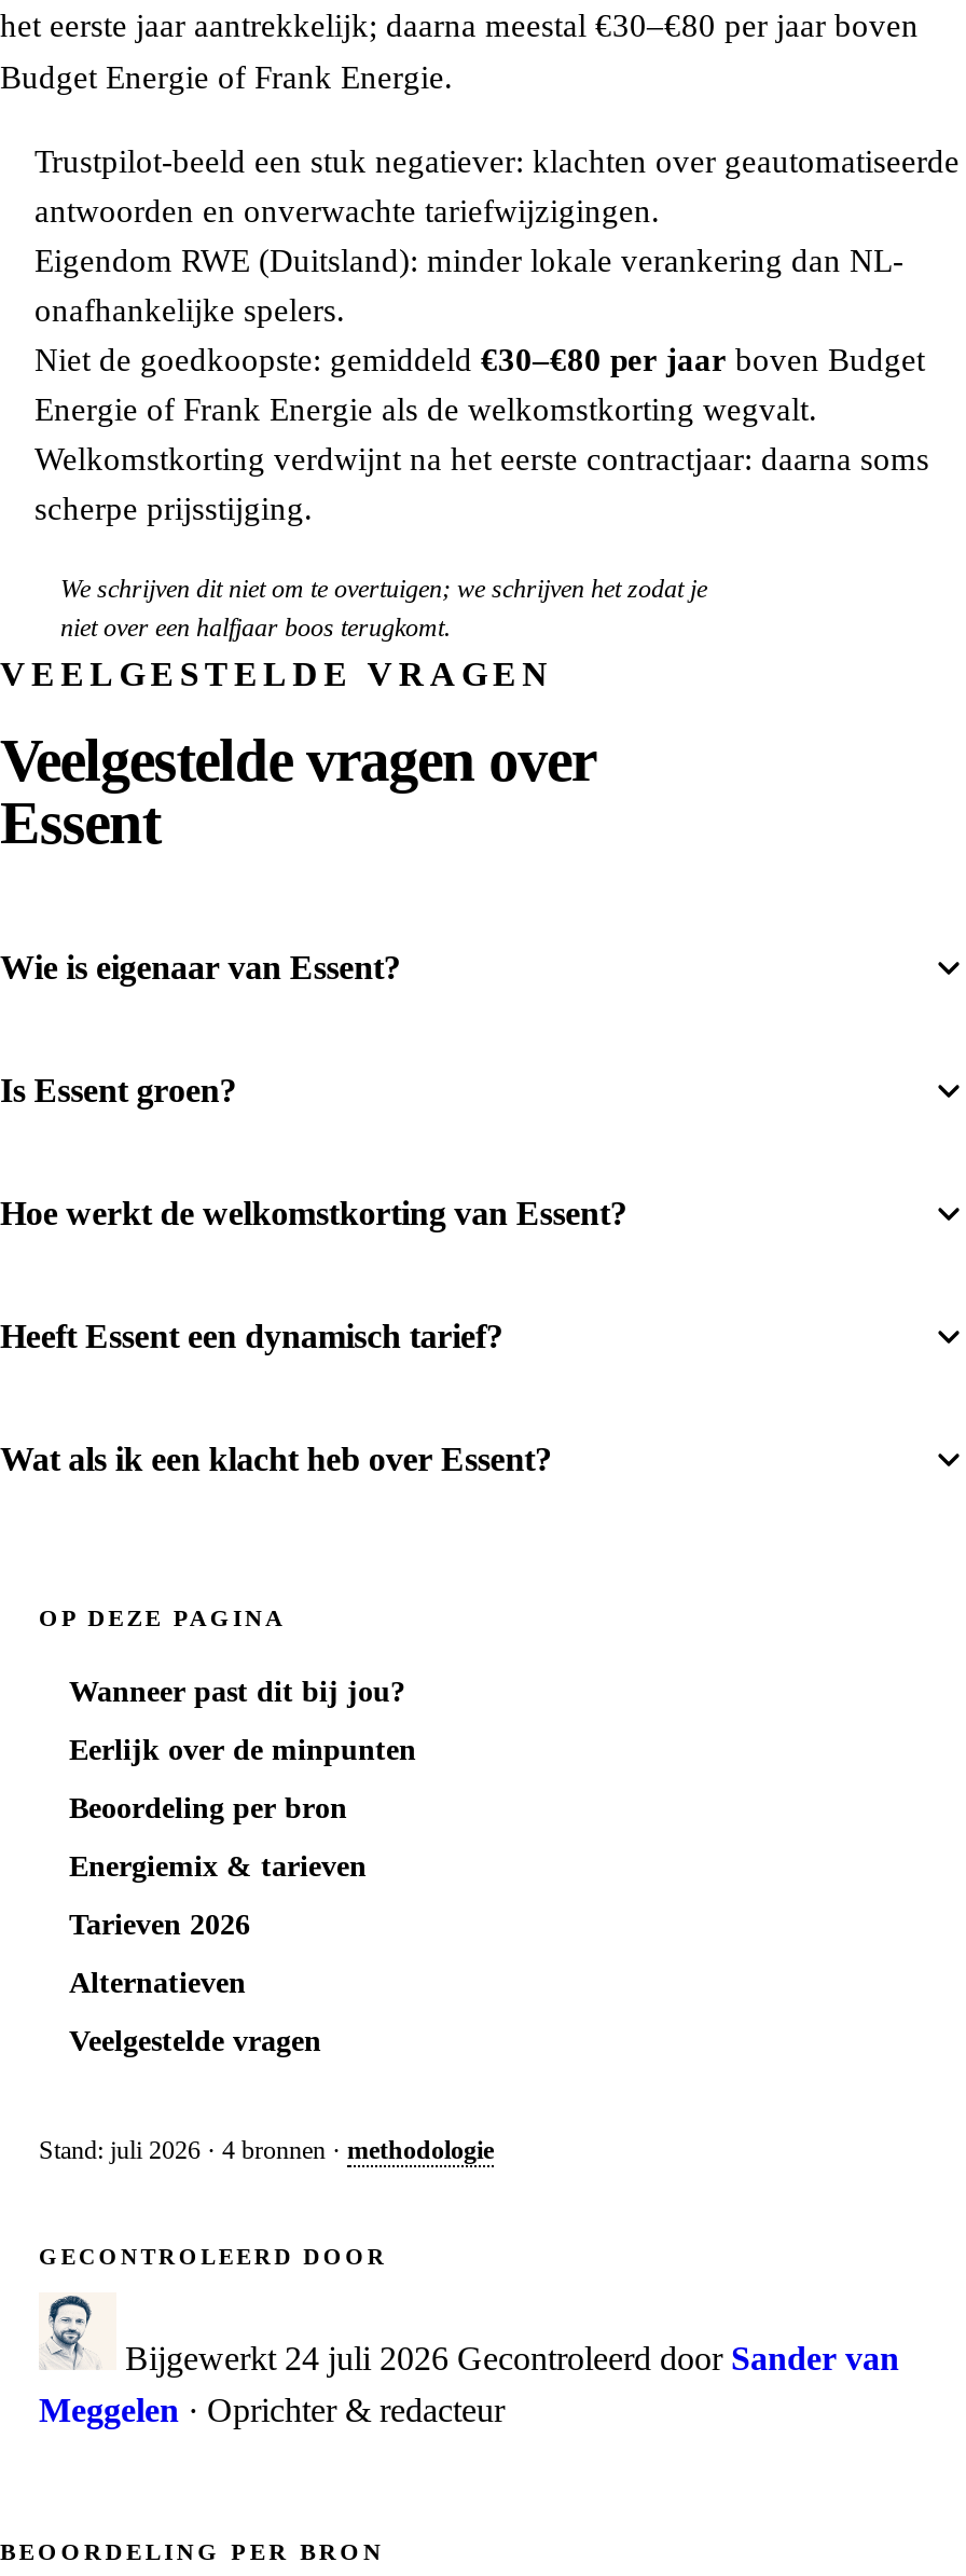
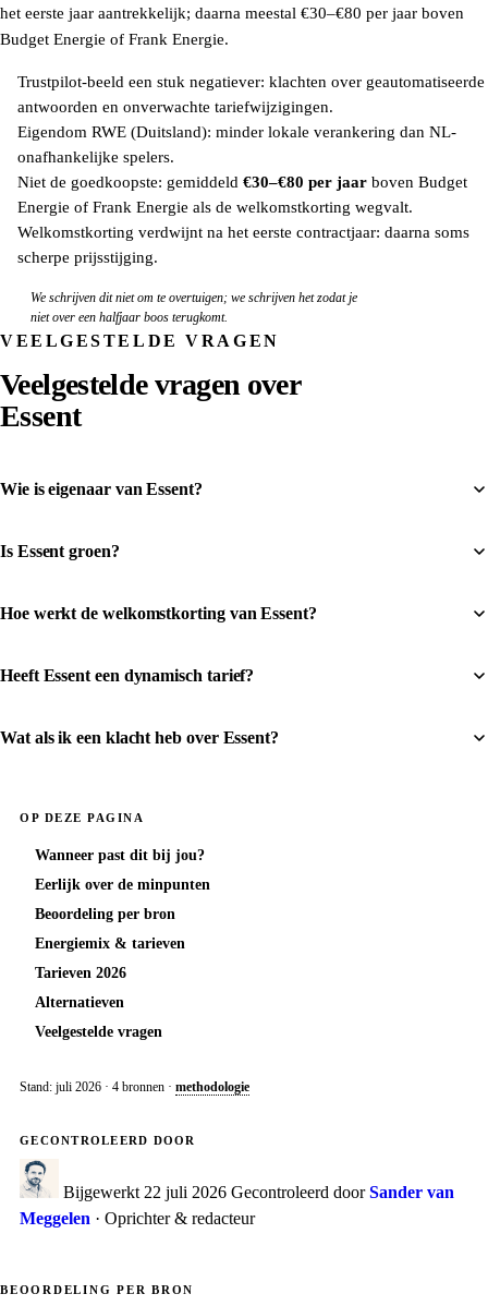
- Bijgewerkt 24 juli 2026 Gecontroleerd door Sander van
+ Bijgewerkt 22 juli 2026 Gecontroleerd door Sander van
